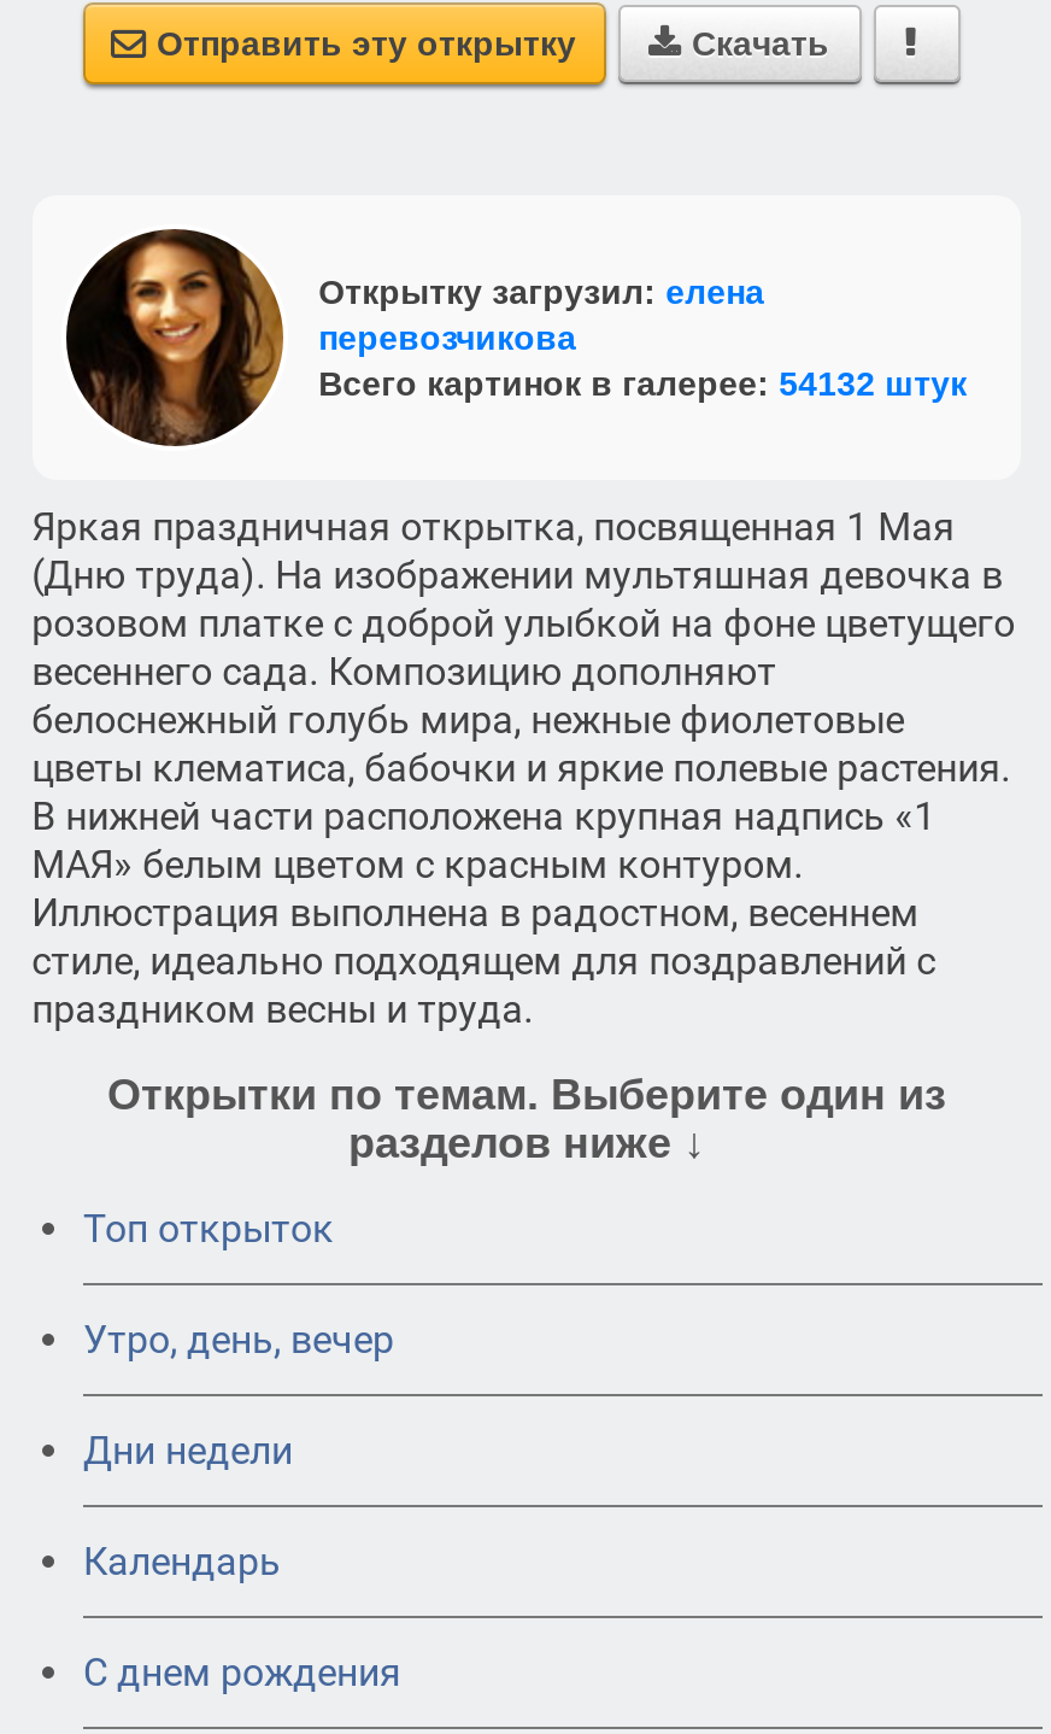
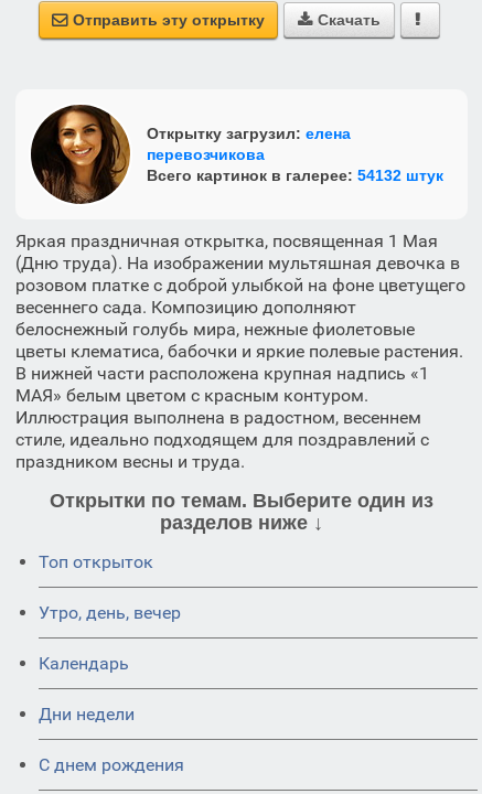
moved down: Дни недели

moved up: Календарь
